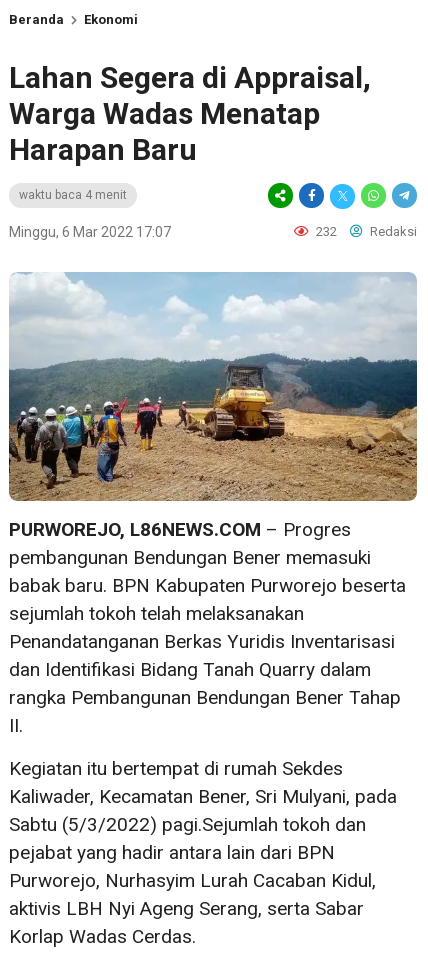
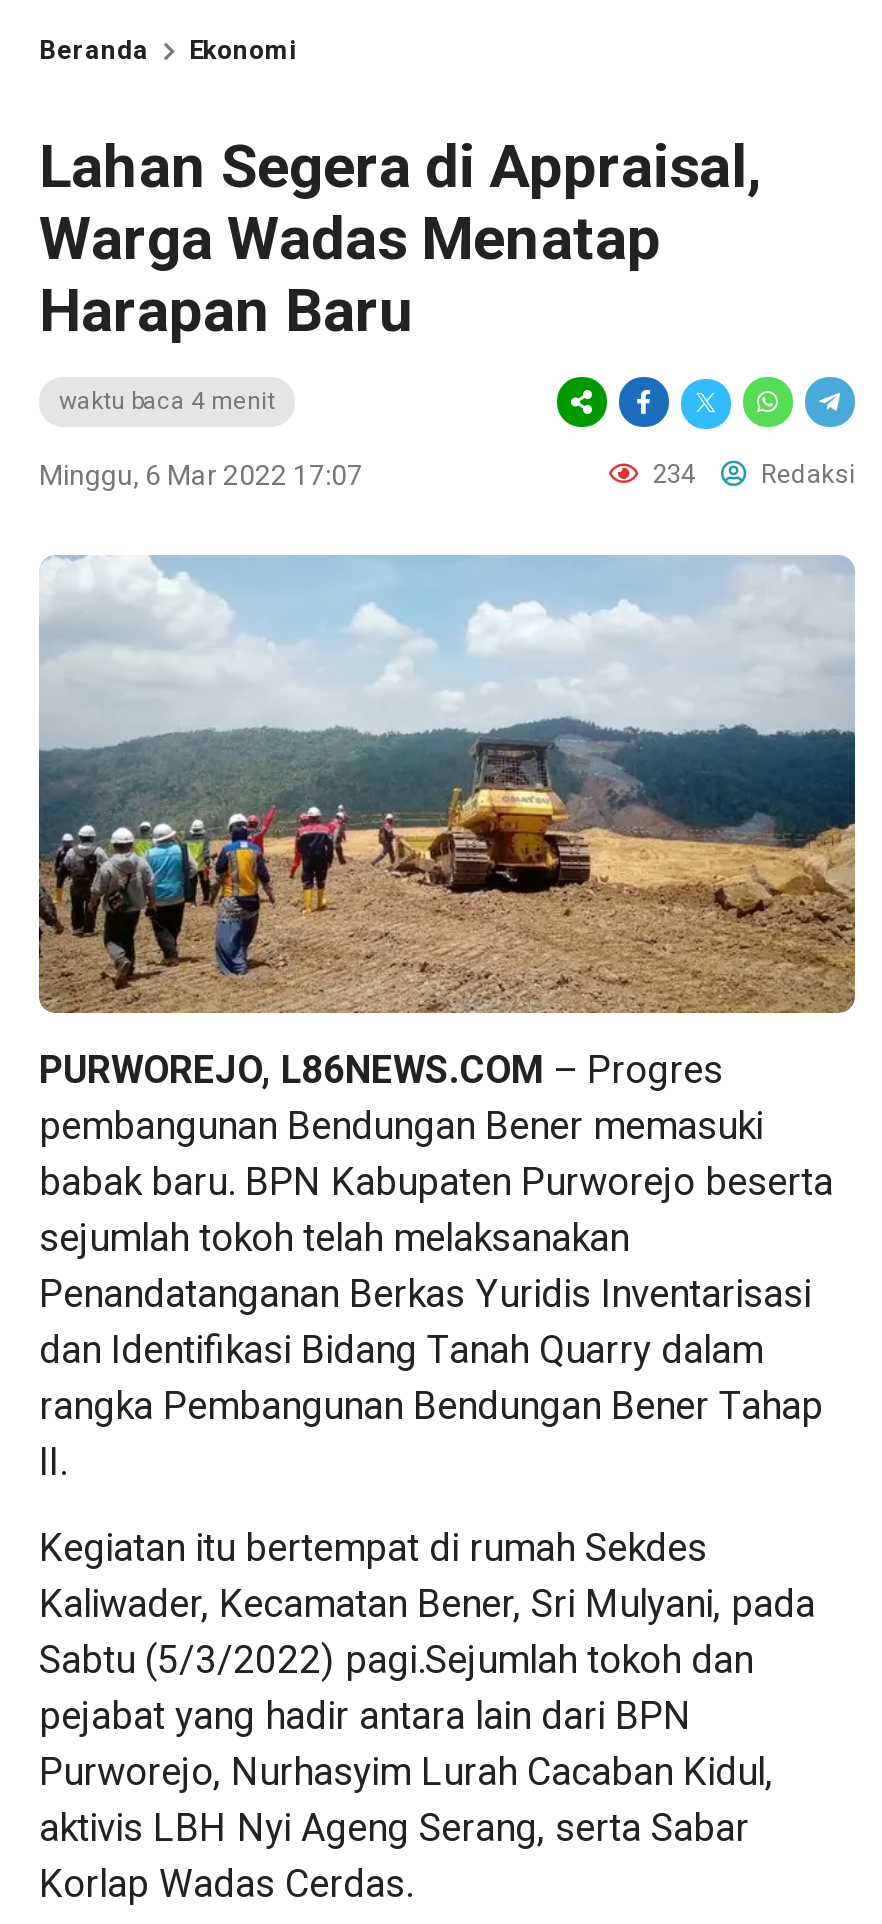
- 232 Redaksi
+ 234 Redaksi
